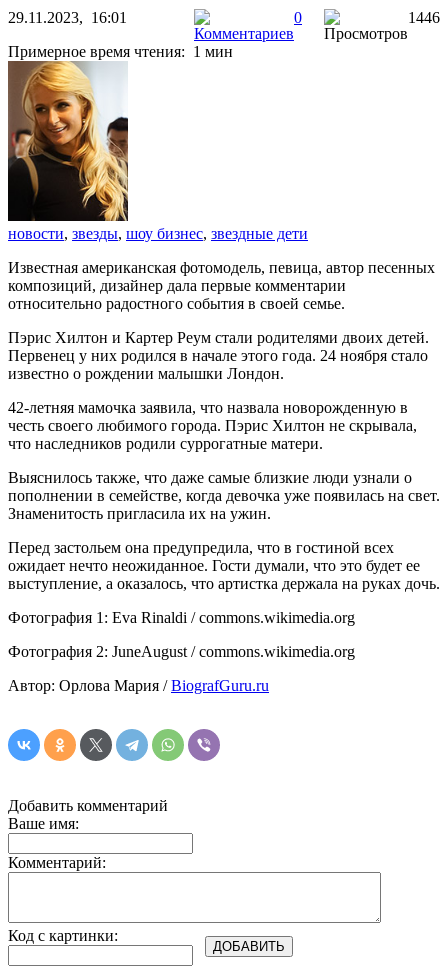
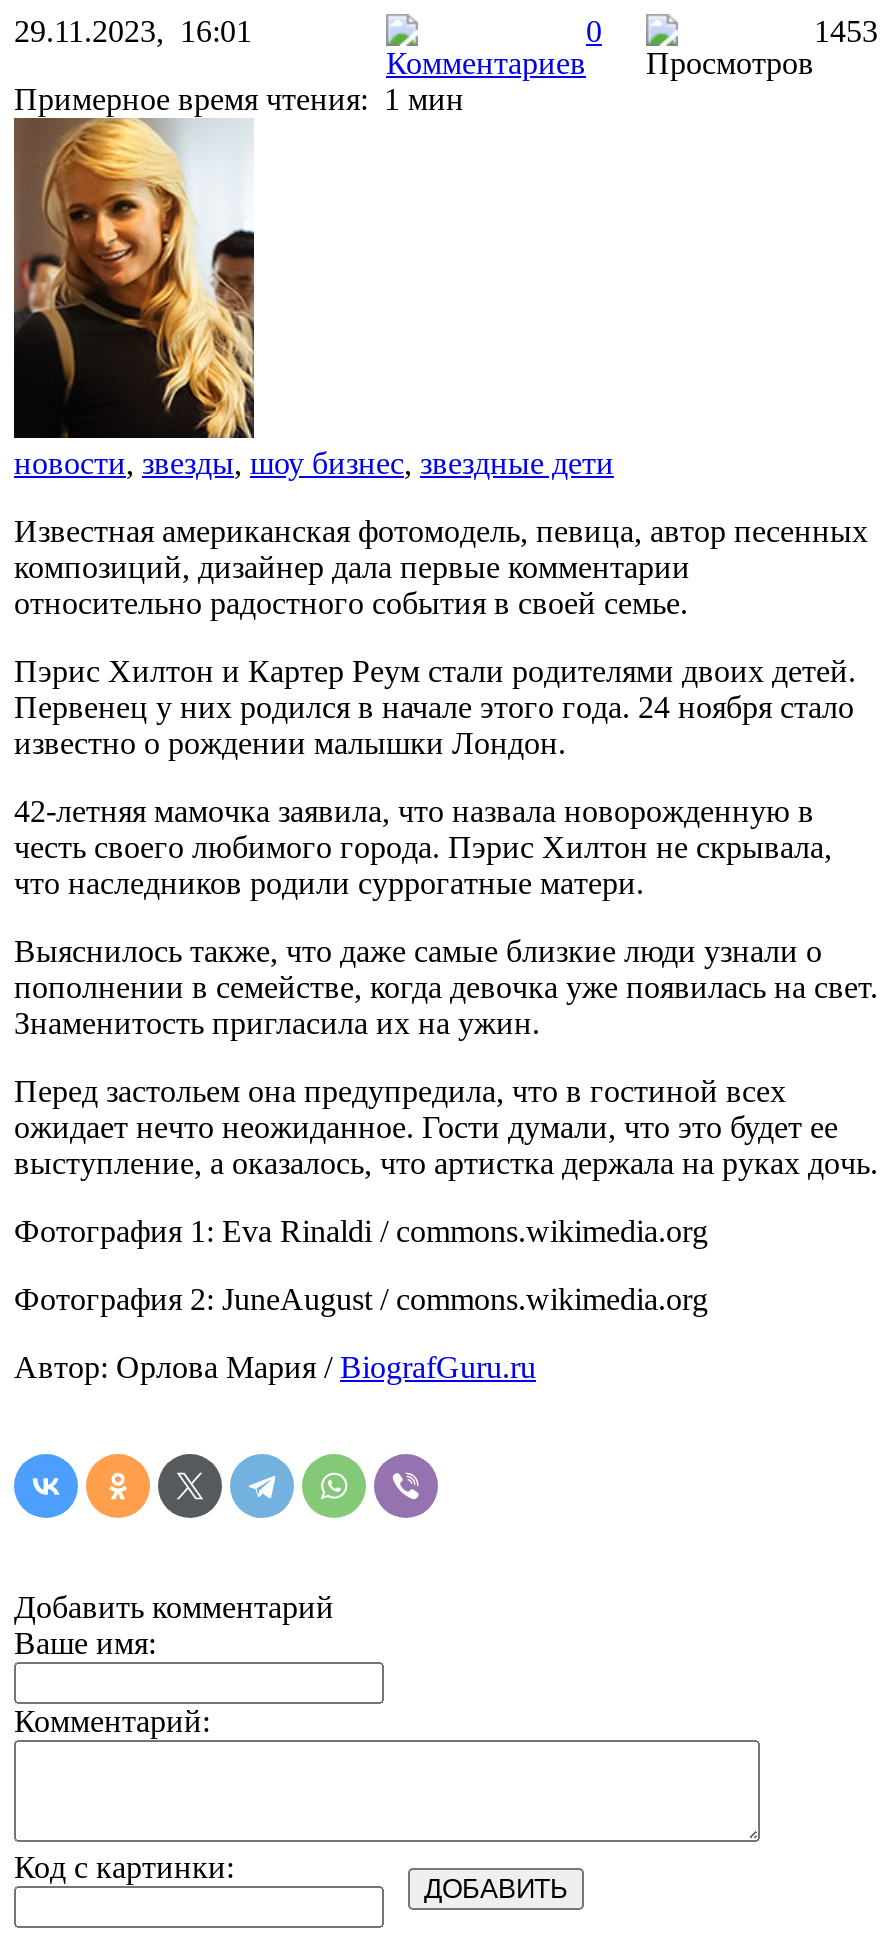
- 1446
+ 1453
